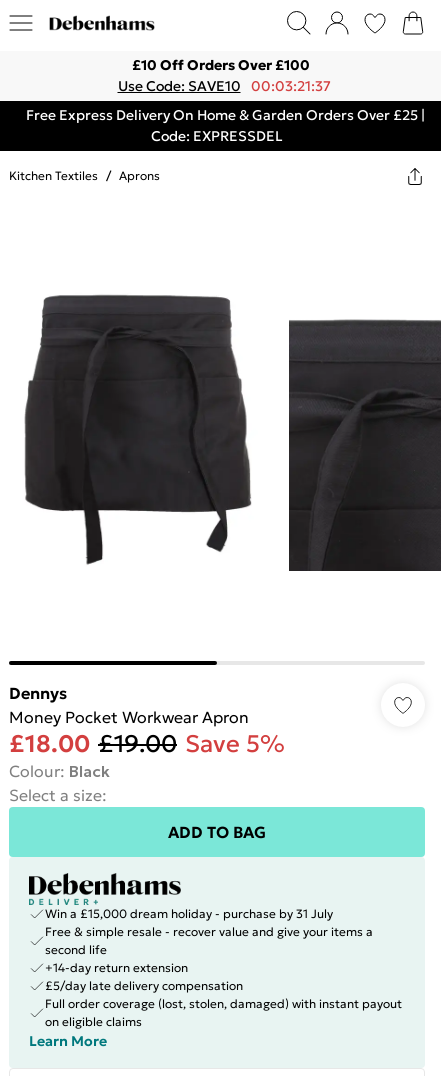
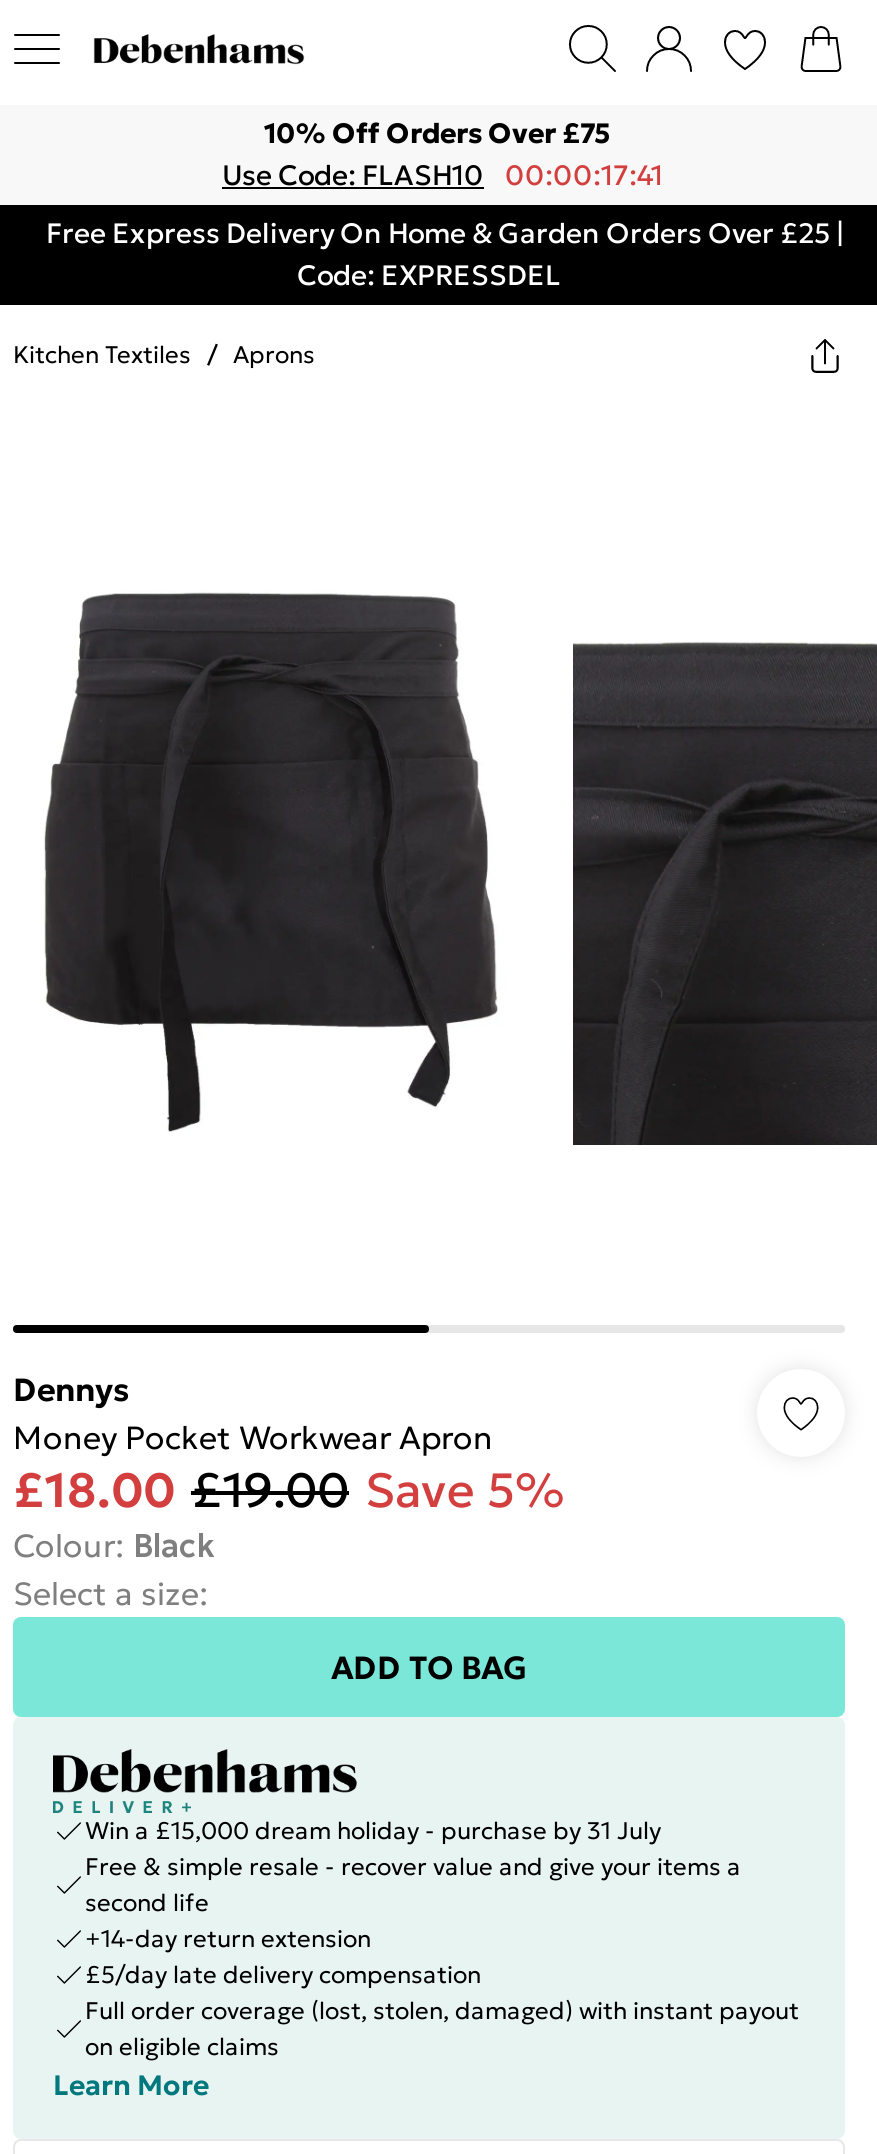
- £10 Off Orders Over £100
+ 10% Off Orders Over £75

- Use Code: SAVE10 00:03:21:37
+ Use Code: FLASH10 00:00:17:41
